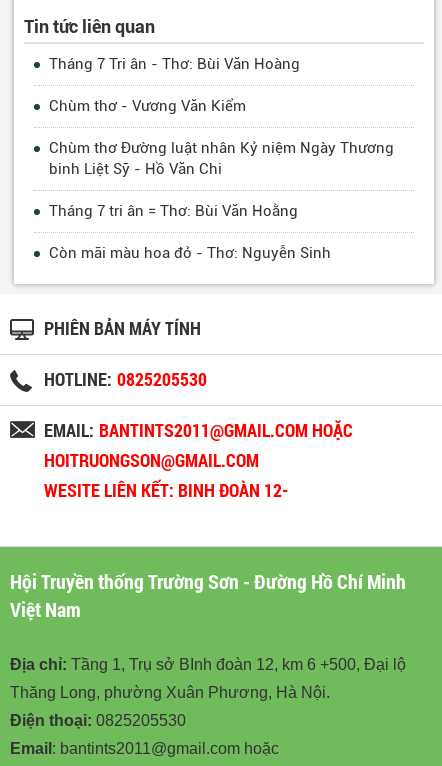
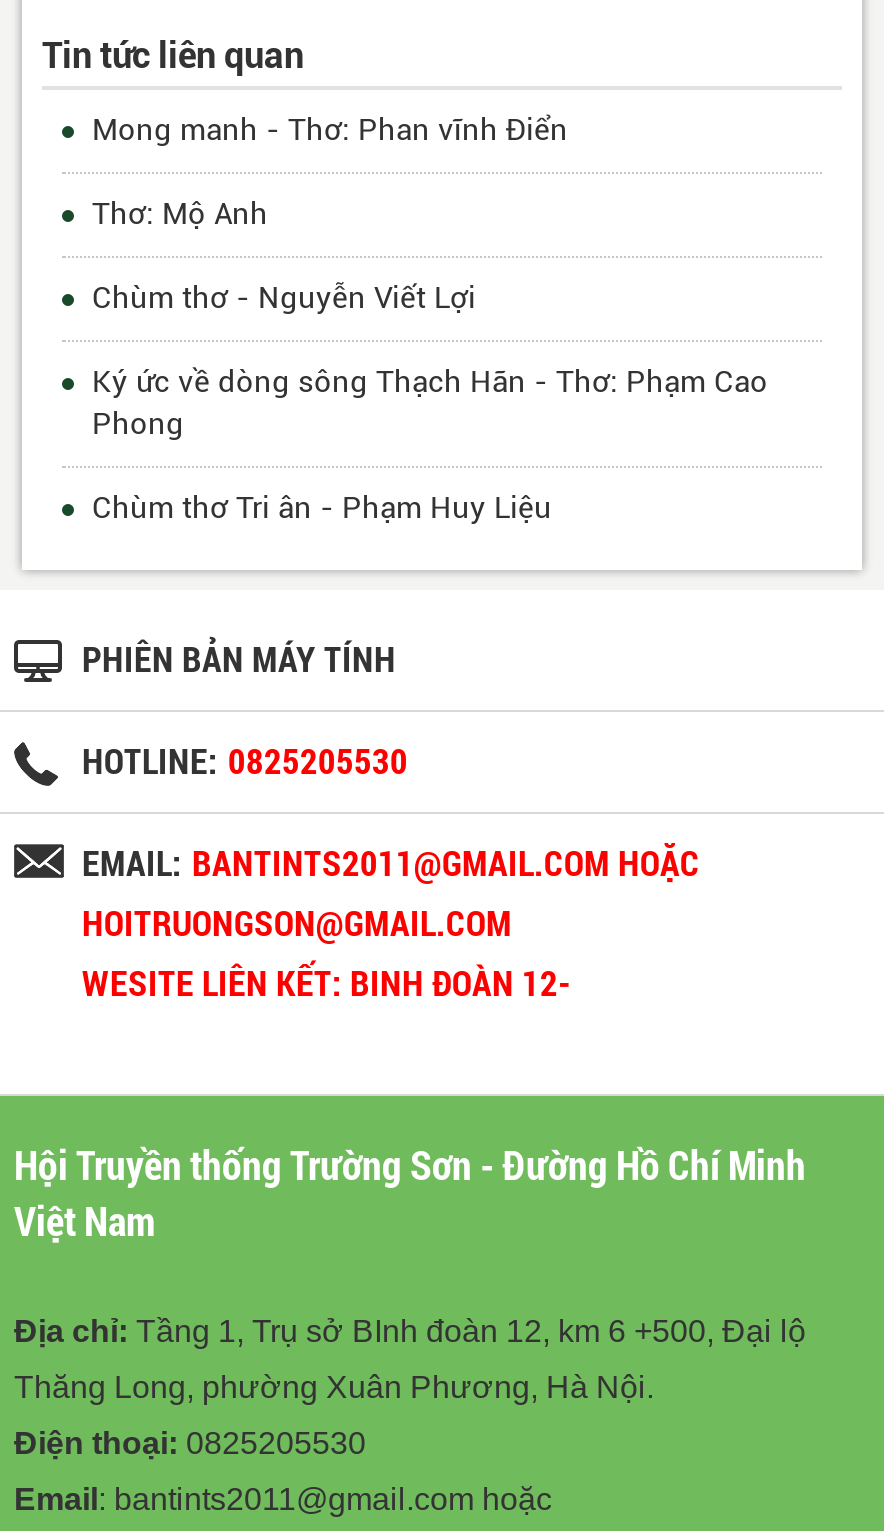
- Tháng 7 Tri ân - Thơ: Bùi Văn Hoàng
+ Mong manh - Thơ: Phan vĩnh Điển

- Chùm thơ - Vương Văn Kiểm
+ Thơ: Mộ Anh

- Chùm thơ Đường luật nhân Kỷ niệm Ngày Thương
- binh Liệt Sỹ - Hồ Văn Chi
+ Chùm thơ - Nguyễn Viết Lợi

- Tháng 7 tri ân = Thơ: Bùi Văn Hoằng
+ Ký ức về dòng sông Thạch Hãn - Thơ: Phạm Cao
+ Phong

- Còn mãi màu hoa đỏ - Thơ: Nguyễn Sinh
+ Chùm thơ Tri ân - Phạm Huy Liệu
